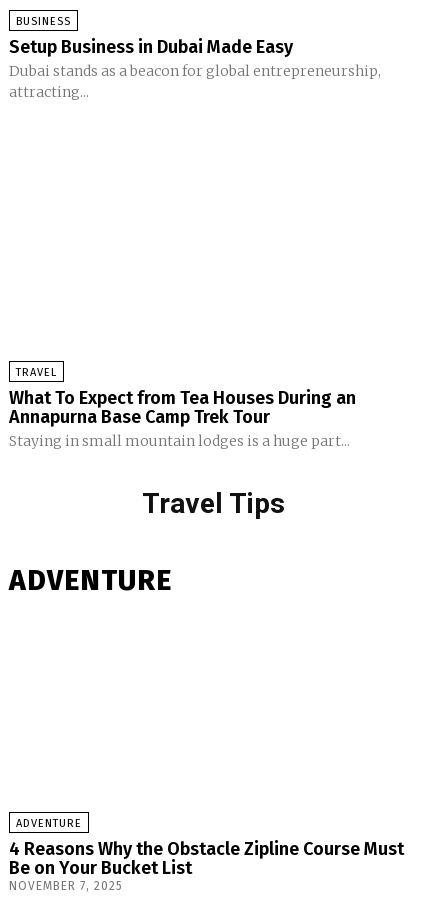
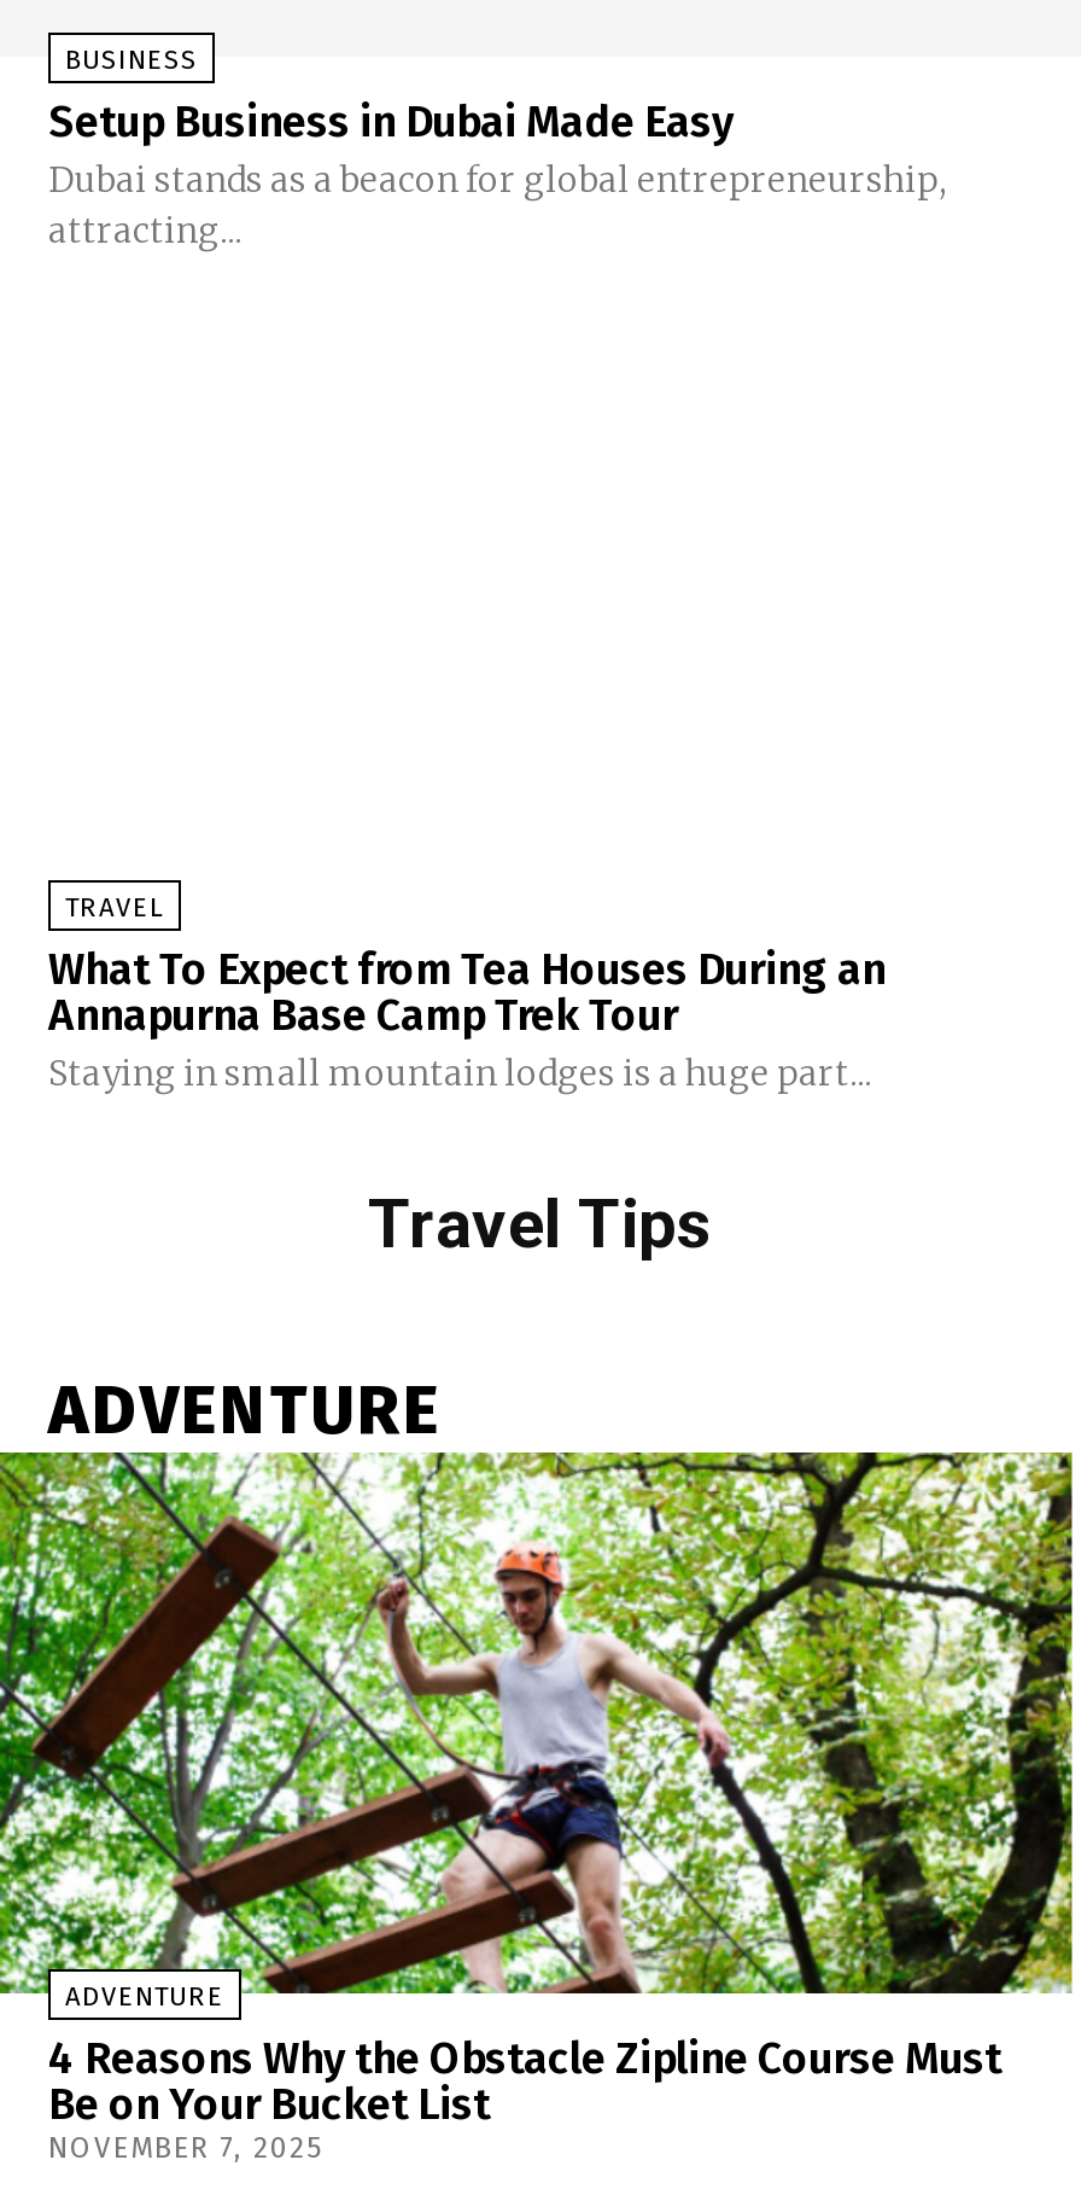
+ [image]
